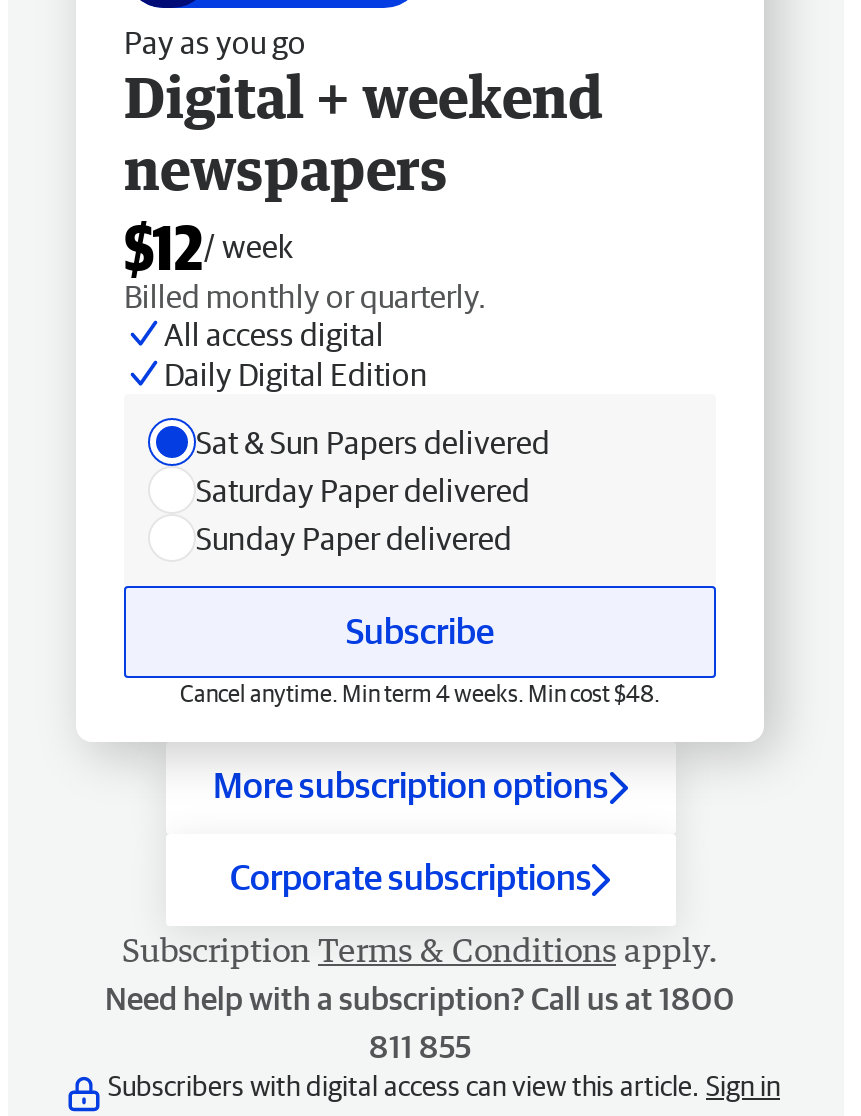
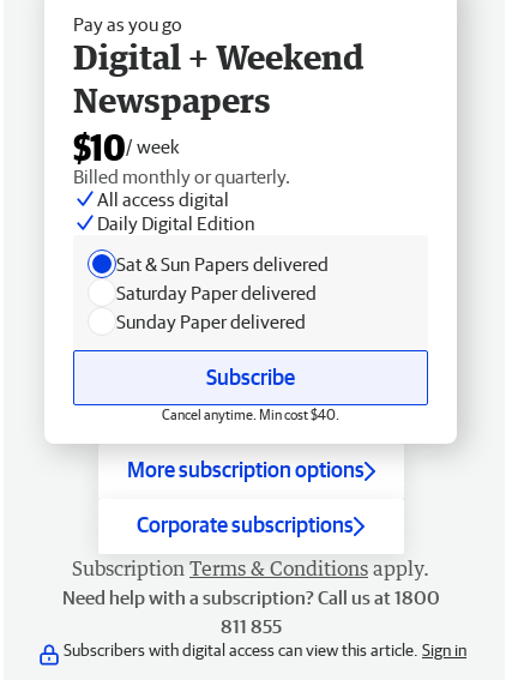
- Digital + weekend
- newspapers
- $12/ week
+ Digital + Weekend
+ Newspapers
+ $10/ week

- Cancel anytime. Min term 4 weeks. Min cost $48.
+ Cancel anytime. Min cost $40.
